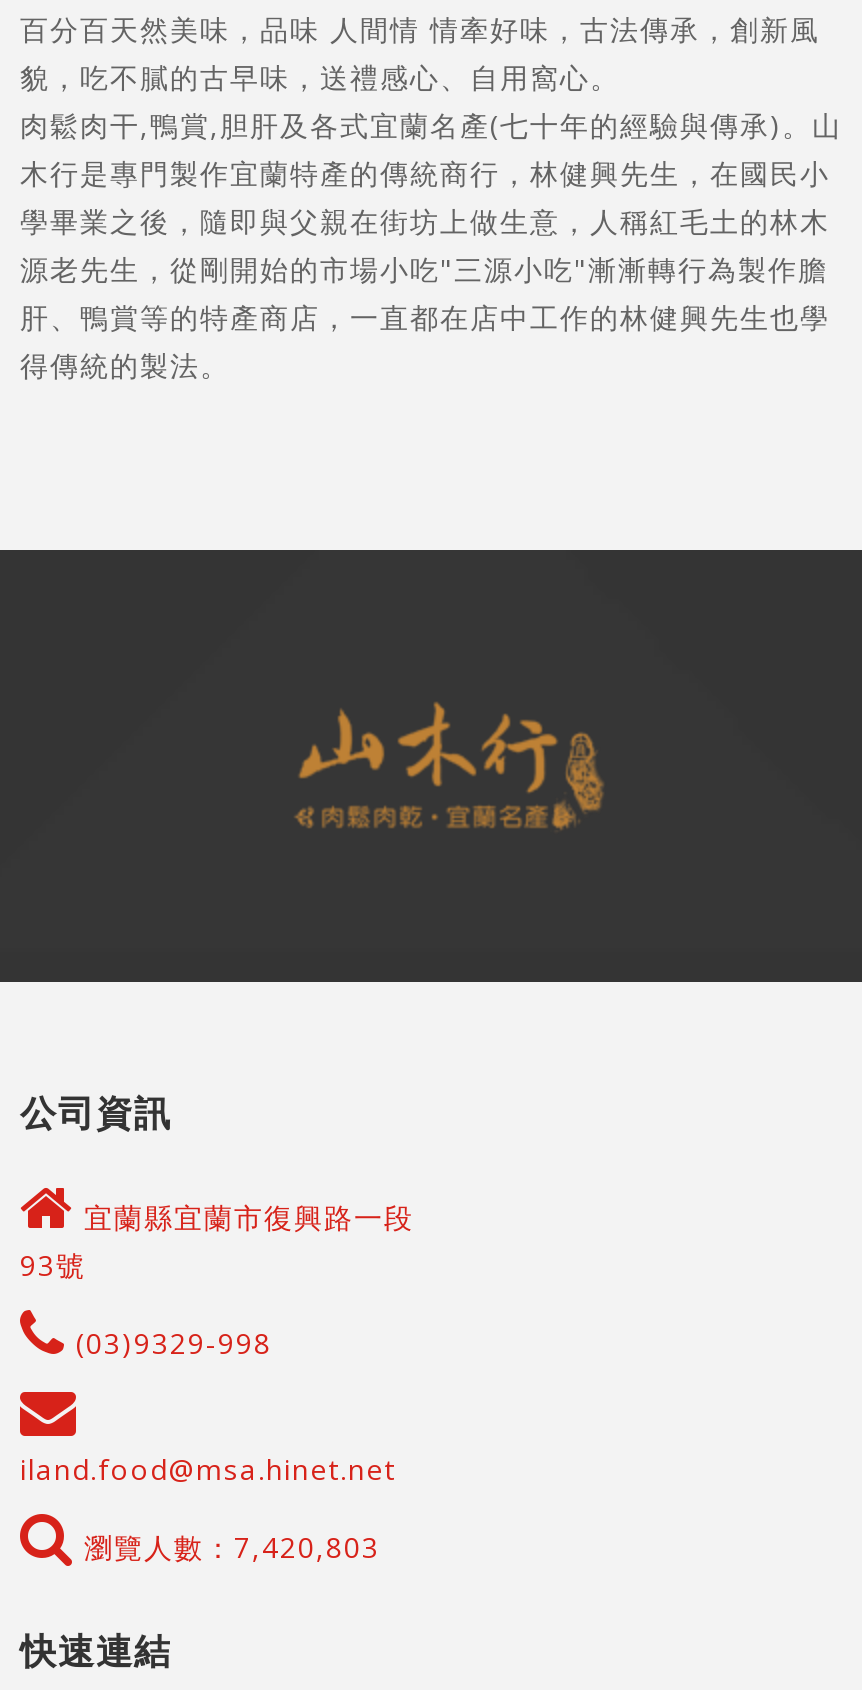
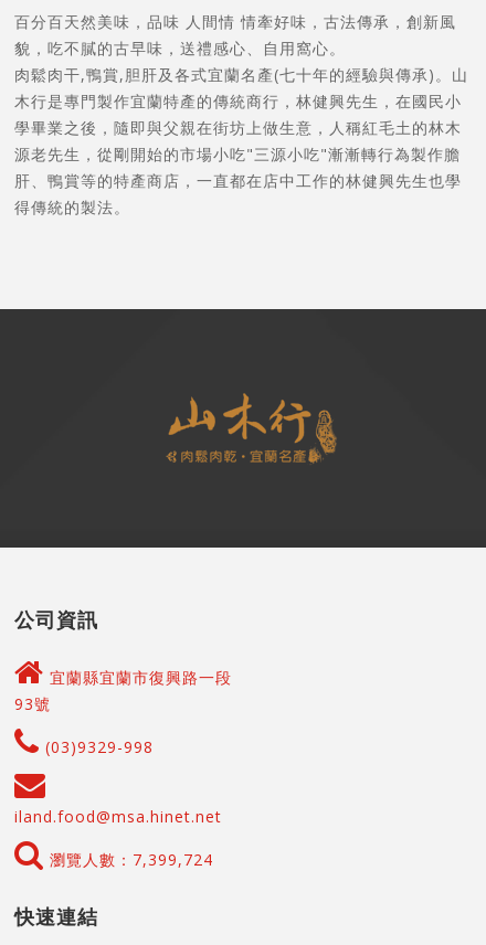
- 瀏覽人數：7,420,803
+ 瀏覽人數：7,399,724
